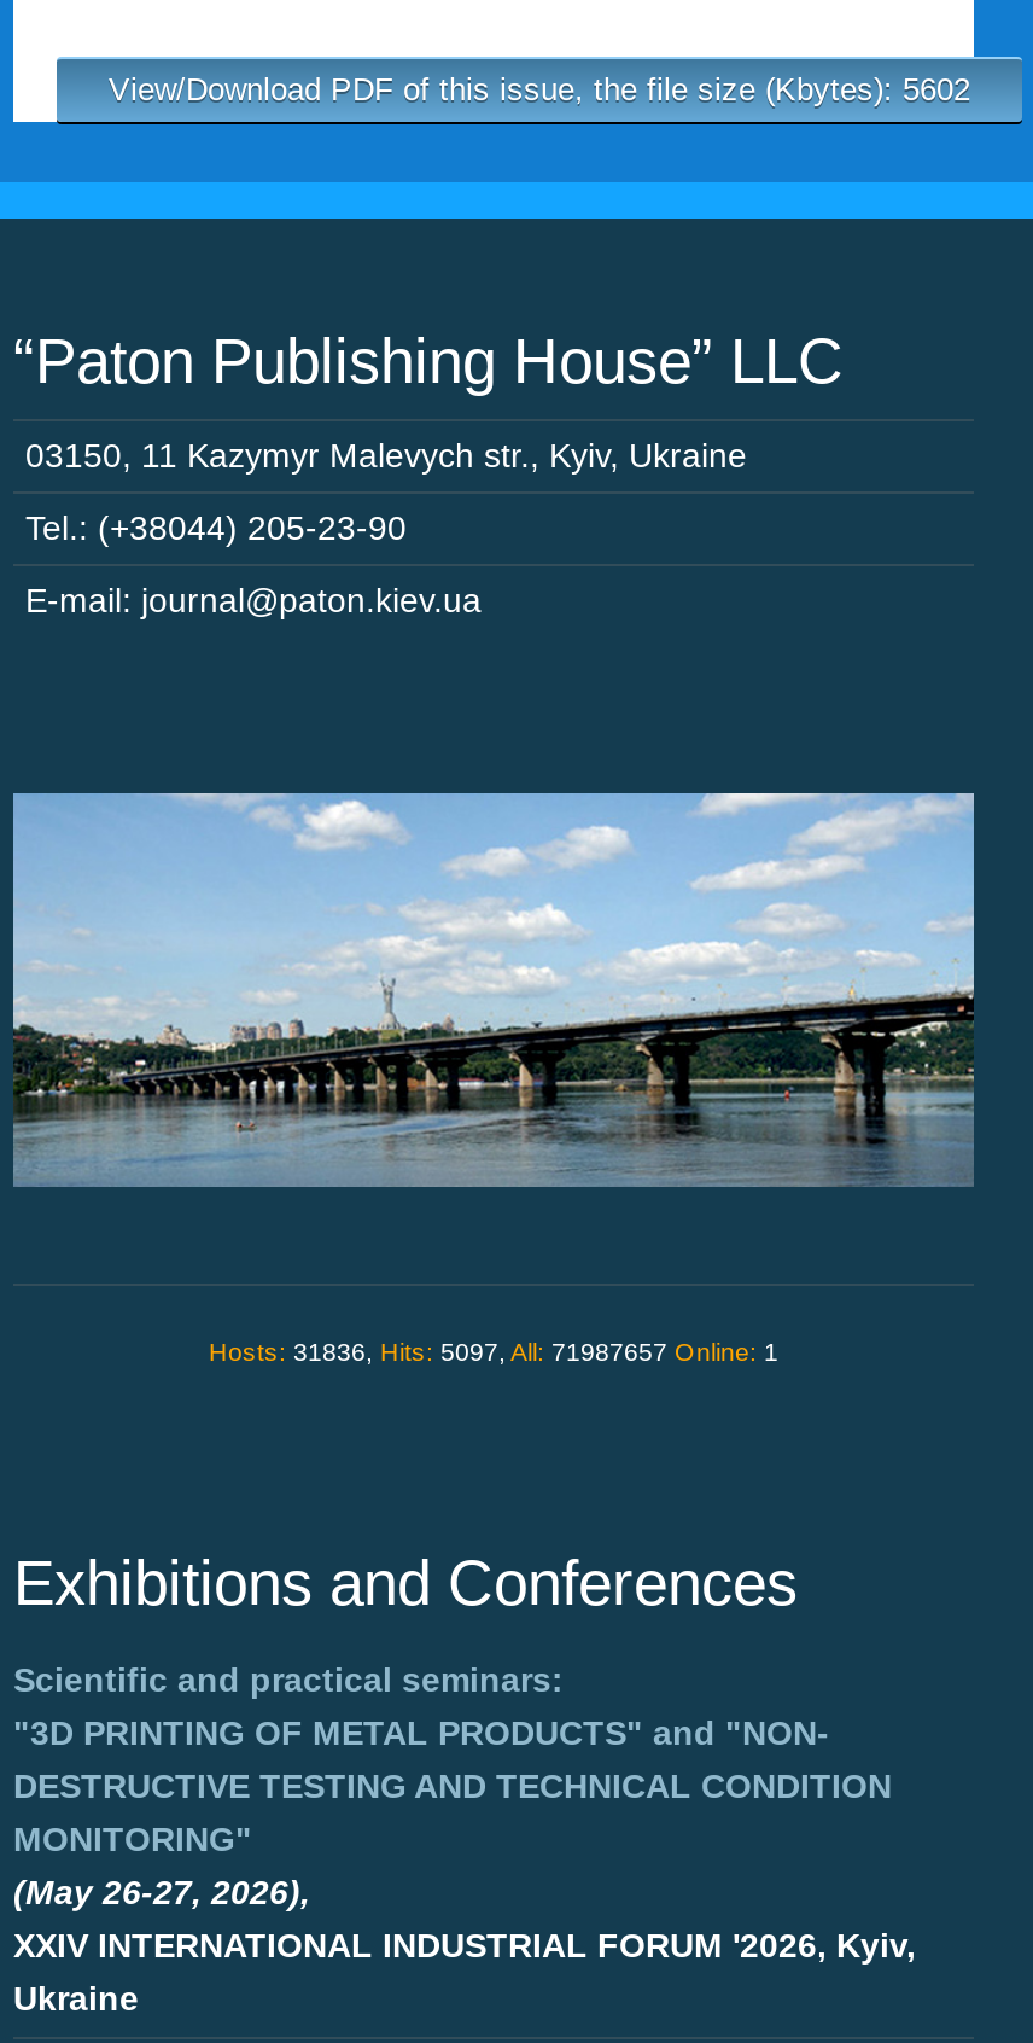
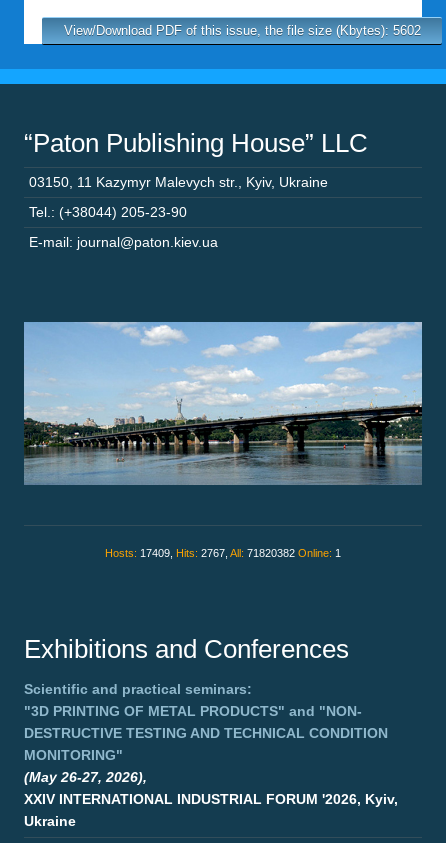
- Hosts: 31836, Hits: 5097, All: 71987657 Online: 1
+ Hosts: 17409, Hits: 2767, All: 71820382 Online: 1
